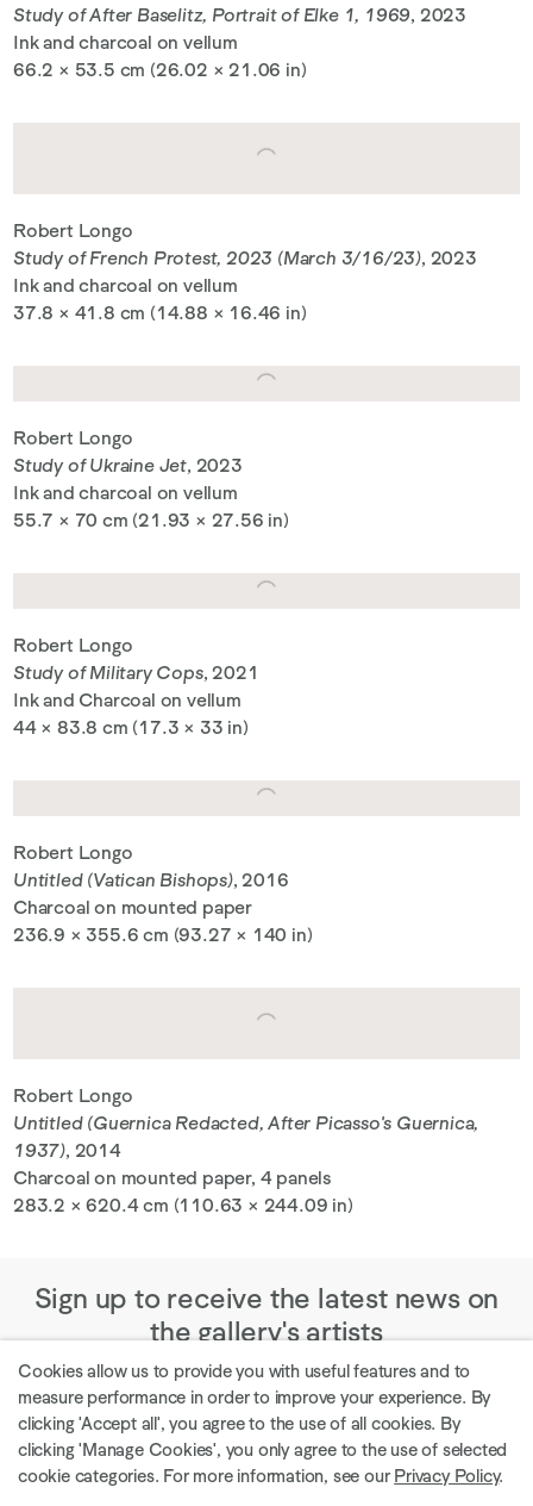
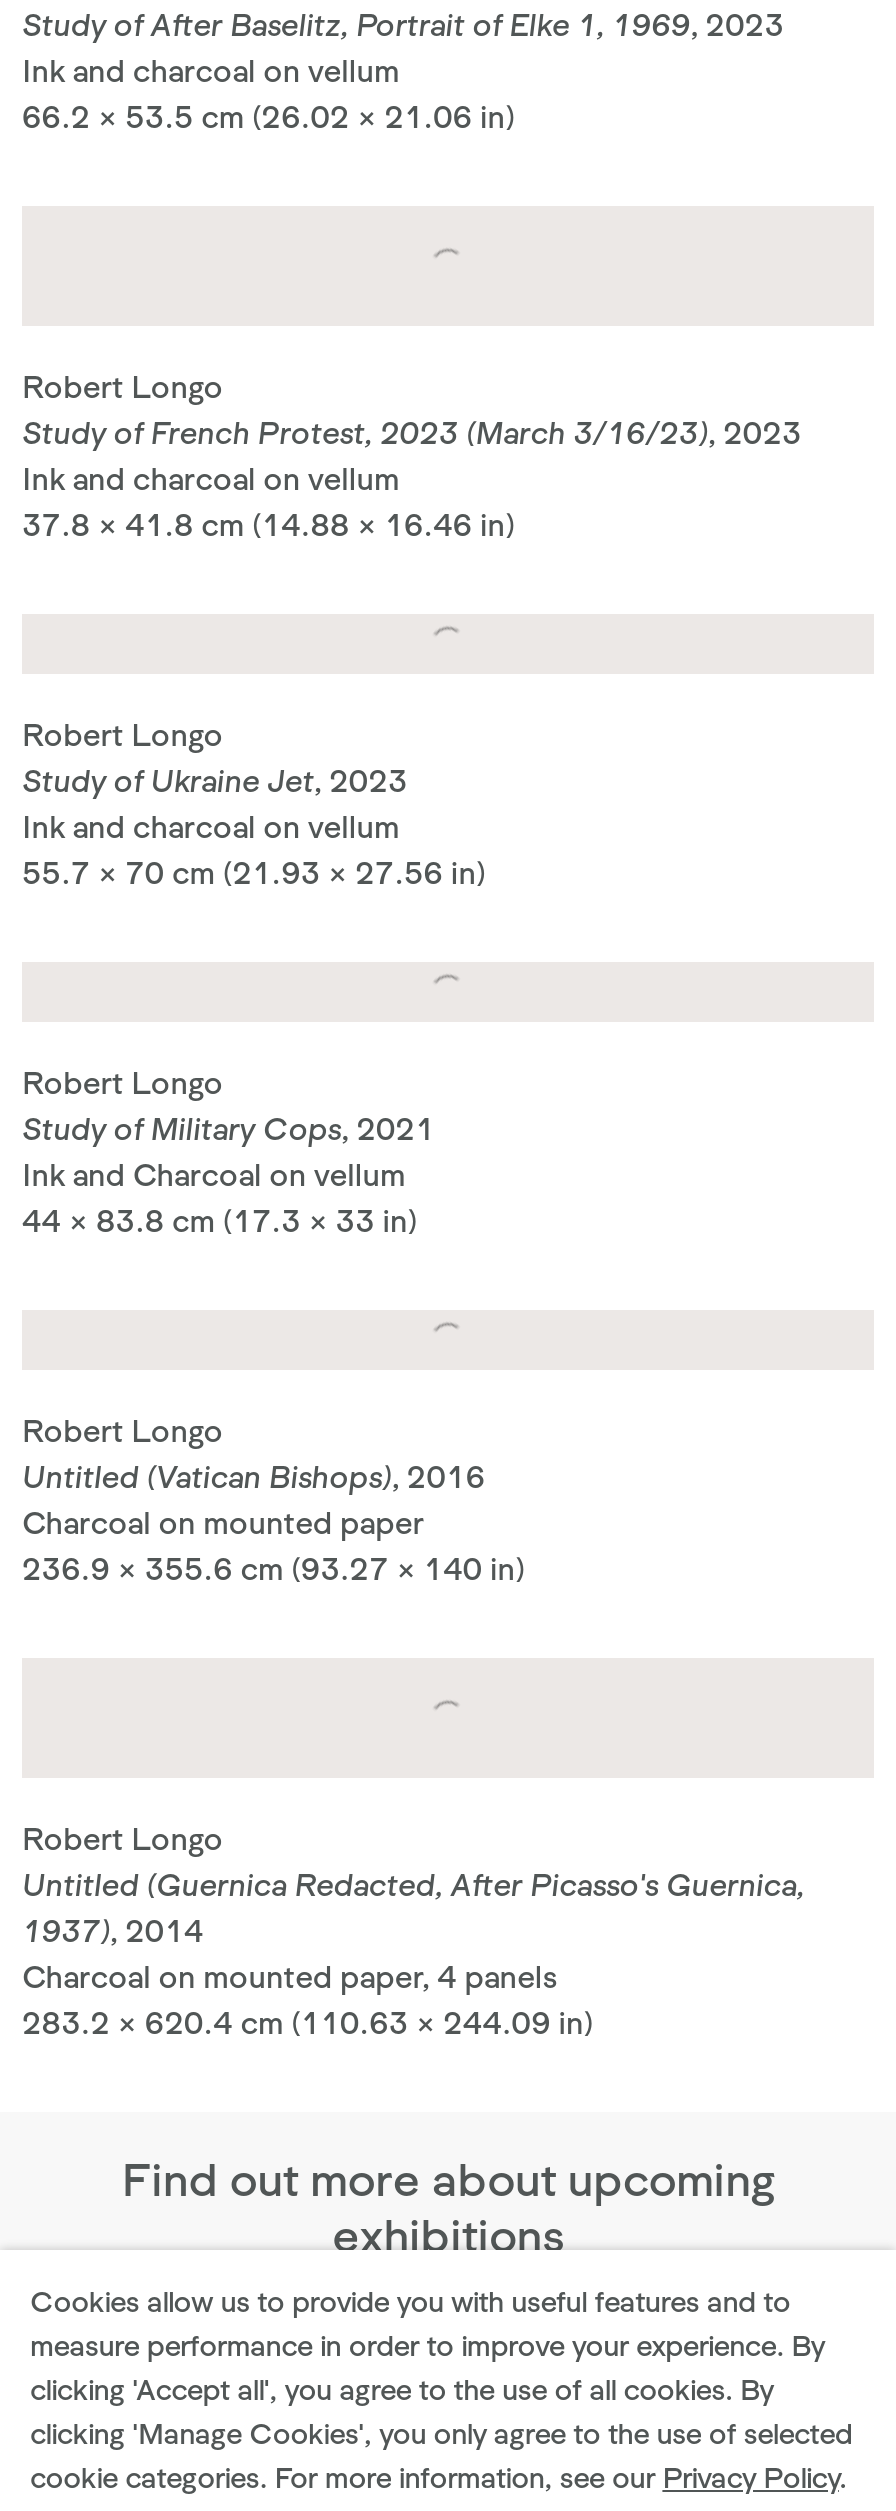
- Sign up to receive the latest news on
- the gallery's artists
+ Find out more about upcoming
+ exhibitions
